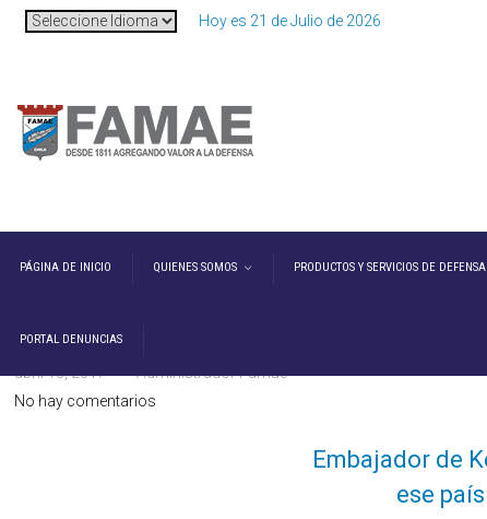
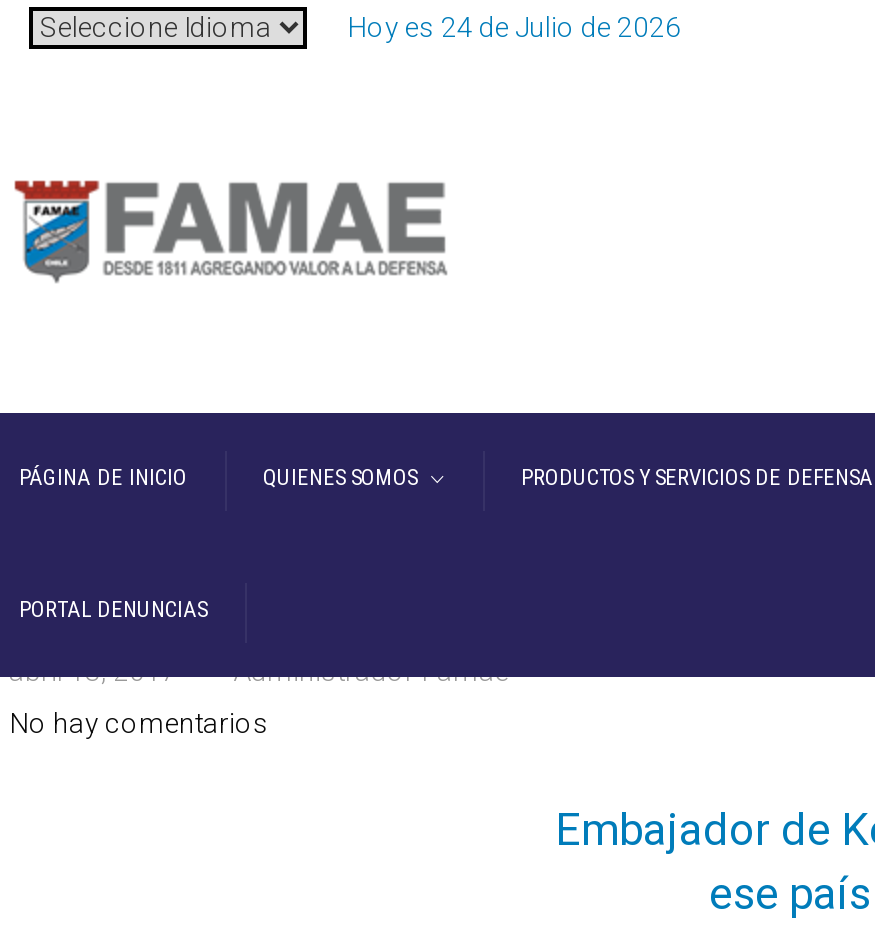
- Hoy es 21 de Julio de 2026
+ Hoy es 24 de Julio de 2026
